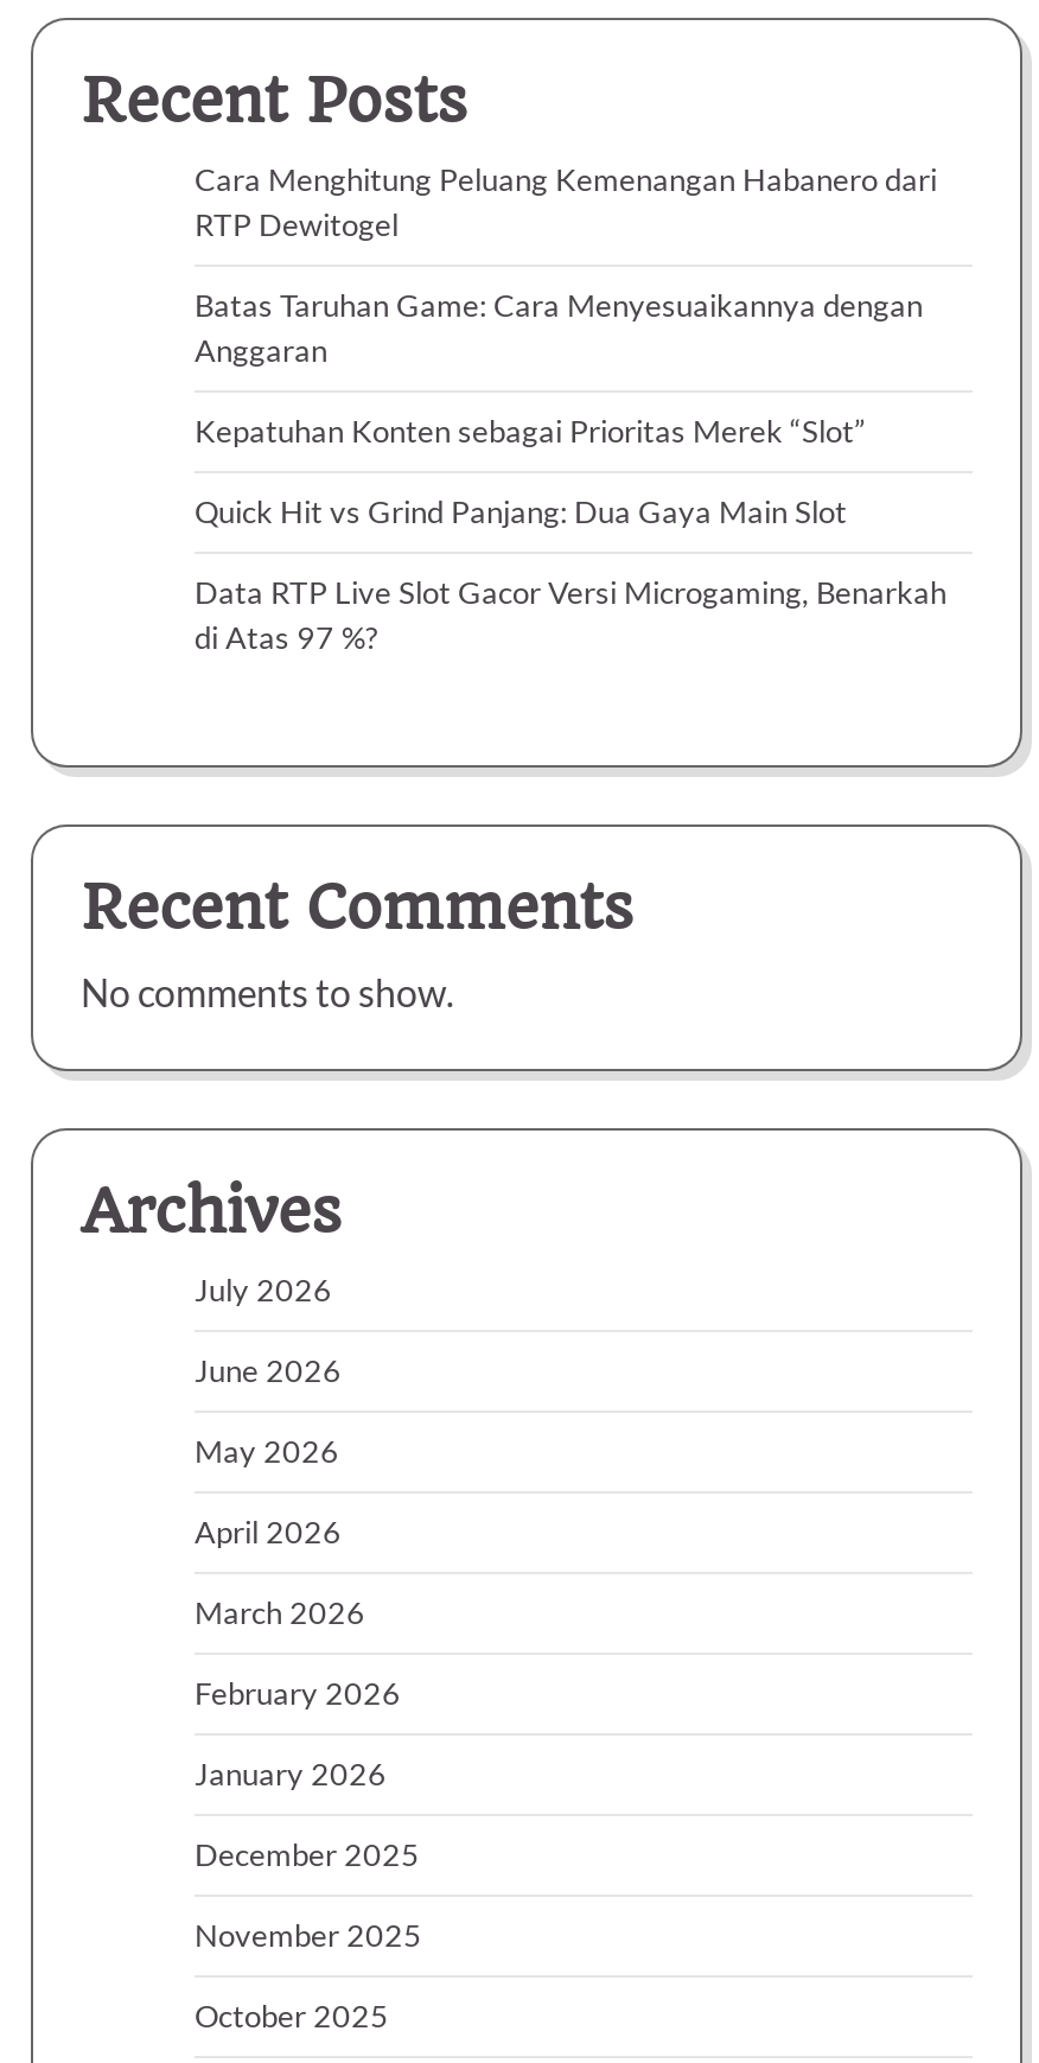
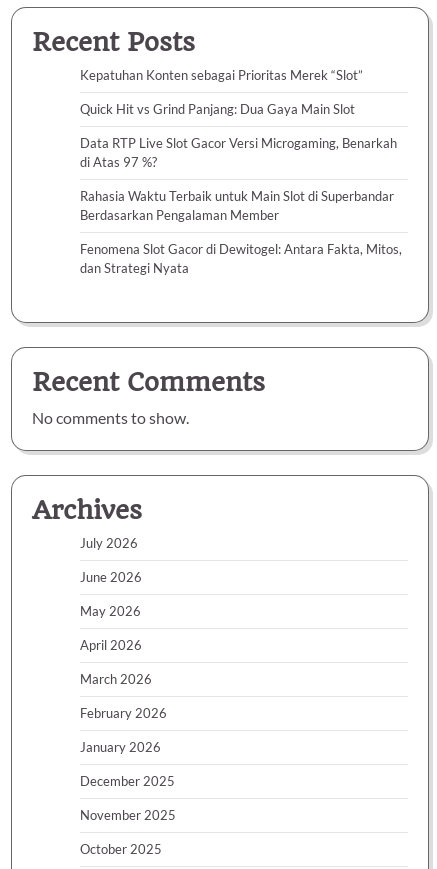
- Cara Menghitung Peluang Kemenangan Habanero dari
- RTP Dewitogel
- Batas Taruhan Game: Cara Menyesuaikannya dengan
- Anggaran

moved up: Kepatuhan Konten sebagai Prioritas Merek “Slot” | Quick Hit vs Grind Panjang: Dua Gaya Main Slot | Data RTP Live Slot Gacor Versi Microgaming, Benarkah | di Atas 97 %?

+ Rahasia Waktu Terbaik untuk Main Slot di Superbandar
+ Berdasarkan Pengalaman Member
+ Fenomena Slot Gacor di Dewitogel: Antara Fakta, Mitos,
+ dan Strategi Nyata
